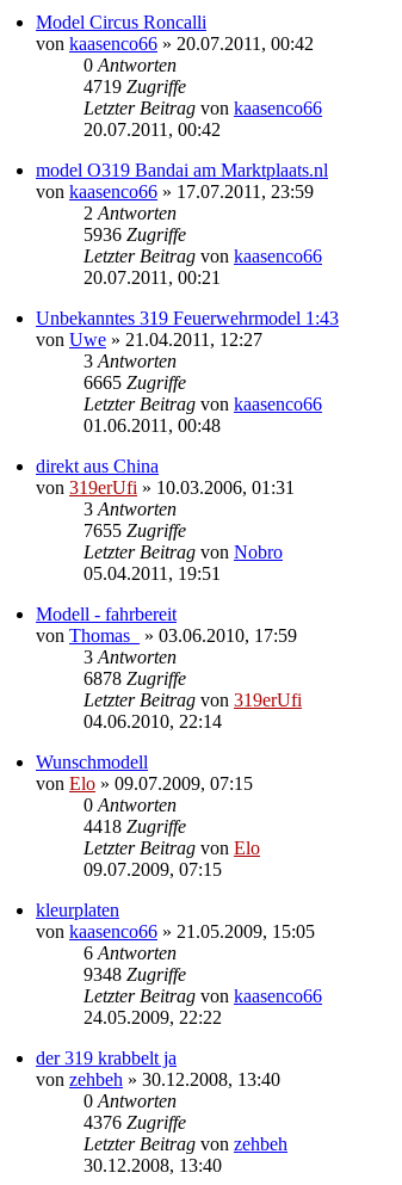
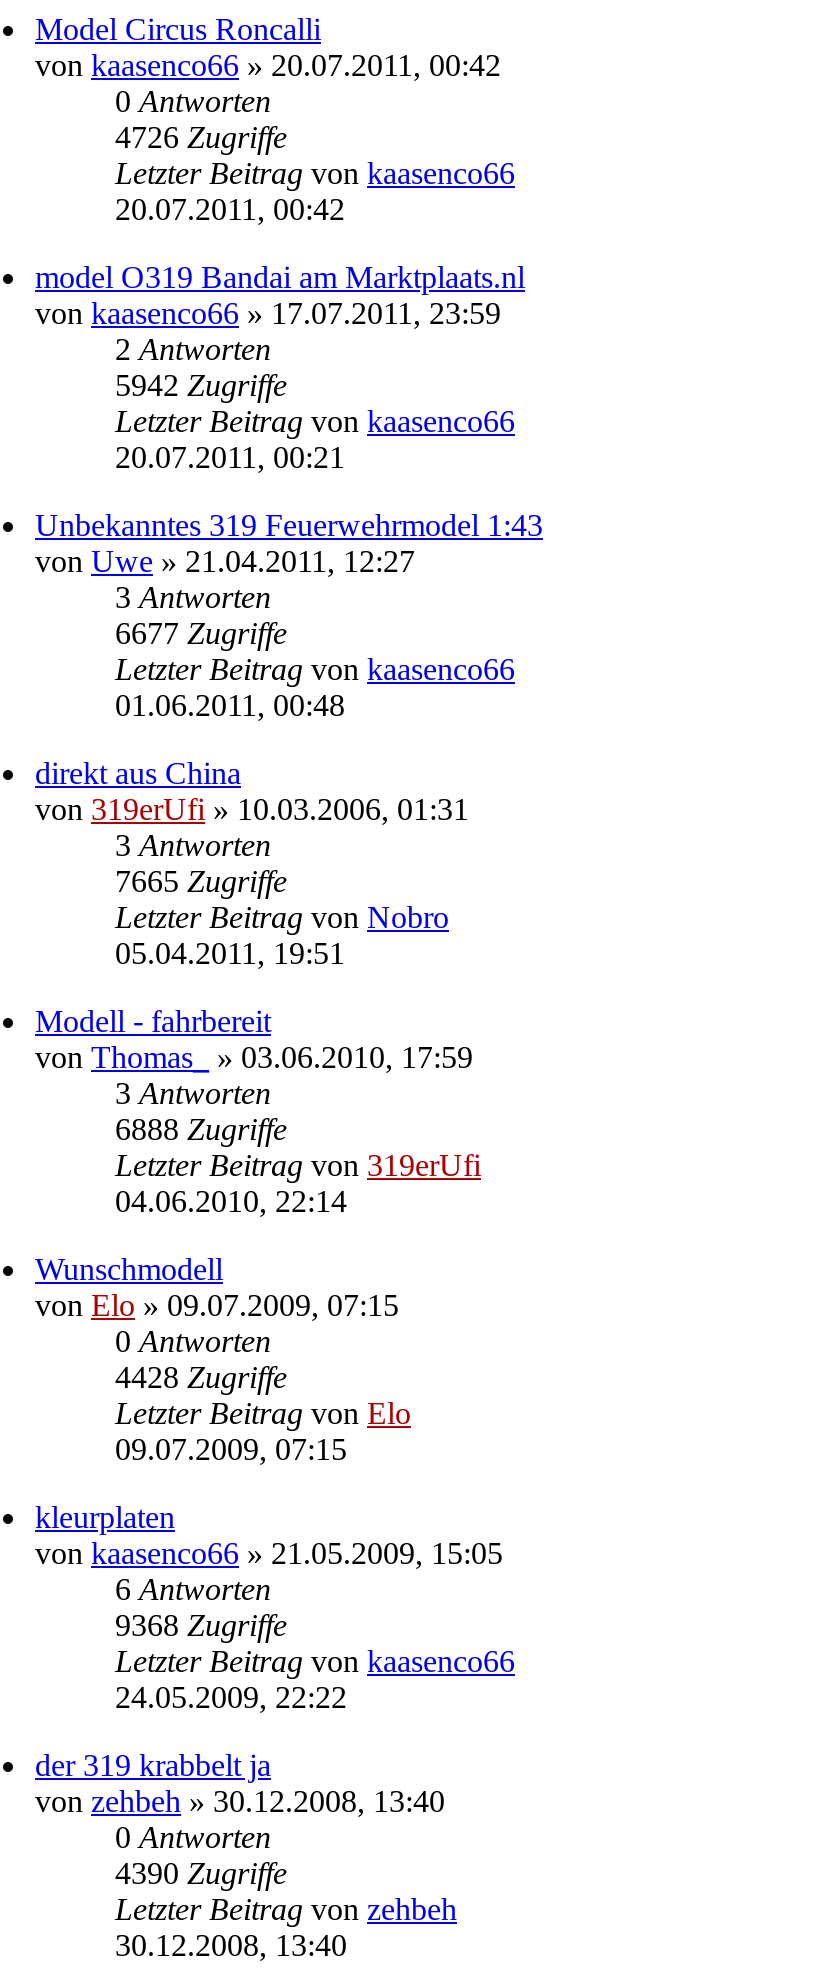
- 4719 Zugriffe
+ 4726 Zugriffe

- 5936 Zugriffe
+ 5942 Zugriffe

- 6665 Zugriffe
+ 6677 Zugriffe

- 7655 Zugriffe
+ 7665 Zugriffe

- 6878 Zugriffe
+ 6888 Zugriffe

- 4418 Zugriffe
+ 4428 Zugriffe

- 9348 Zugriffe
+ 9368 Zugriffe

- 4376 Zugriffe
+ 4390 Zugriffe
